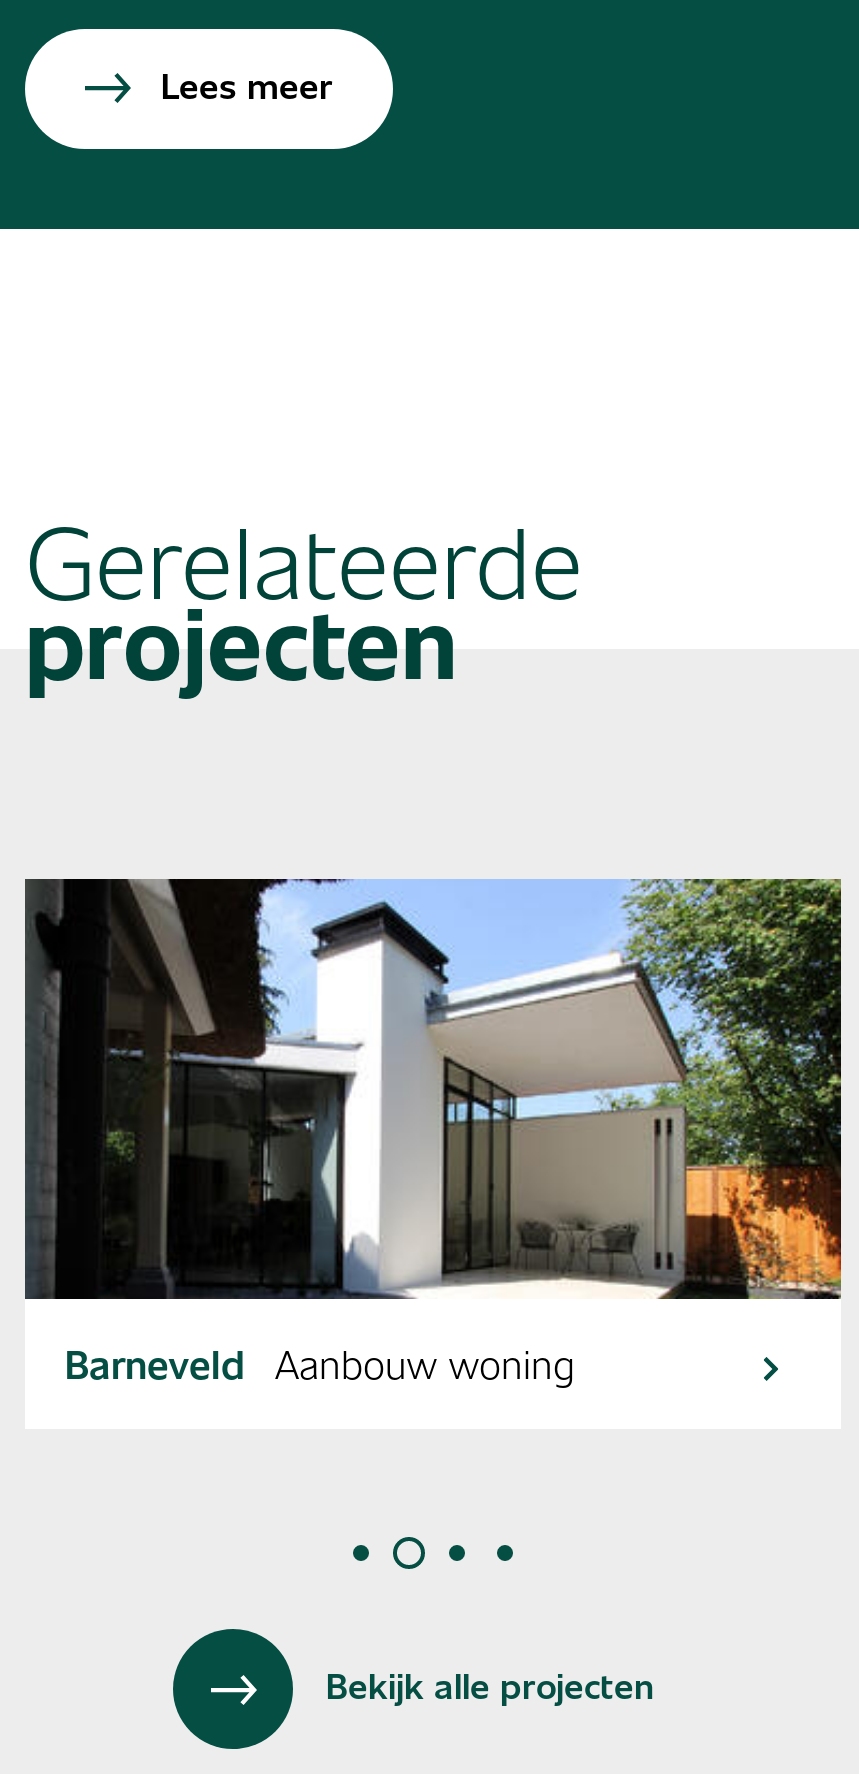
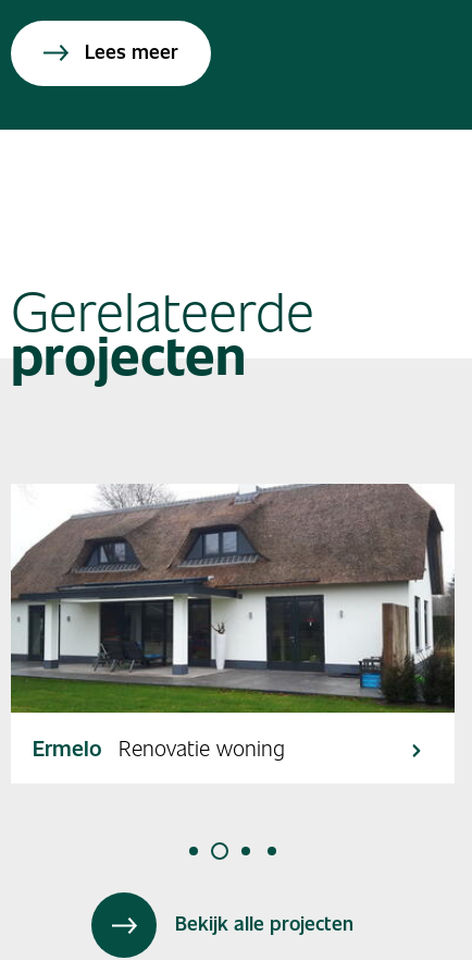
- [image]
- Barneveld Aanbouw woning
+ [image]
+ Ermelo Renovatie woning
